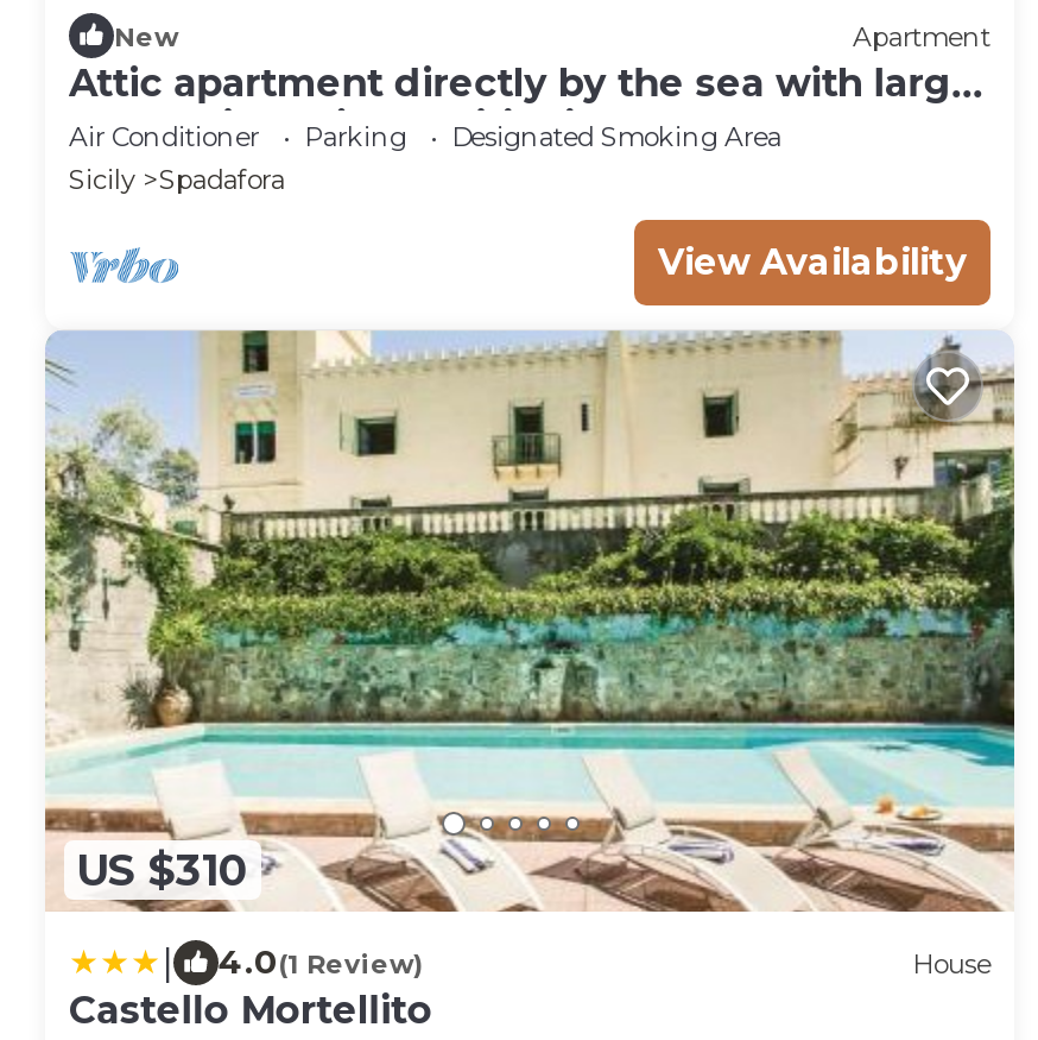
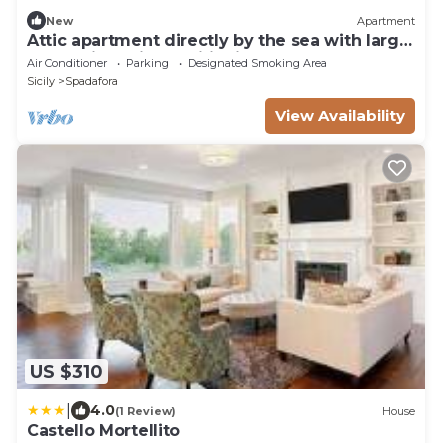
- [image]
+ [image]
